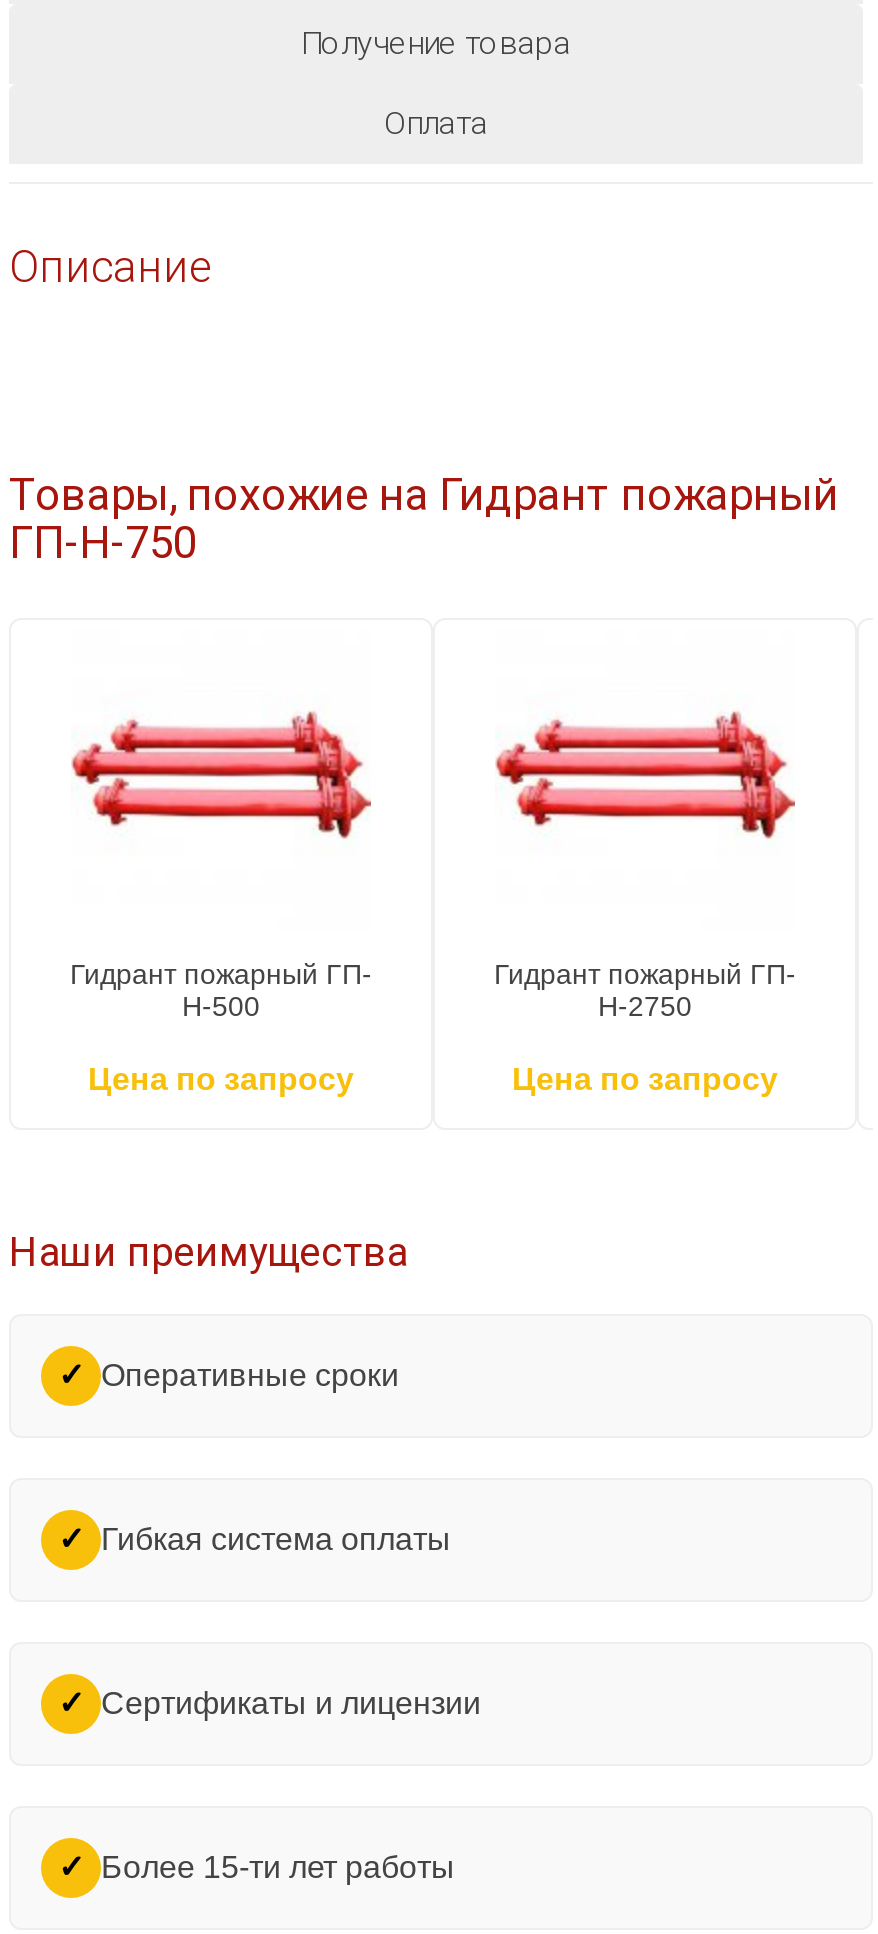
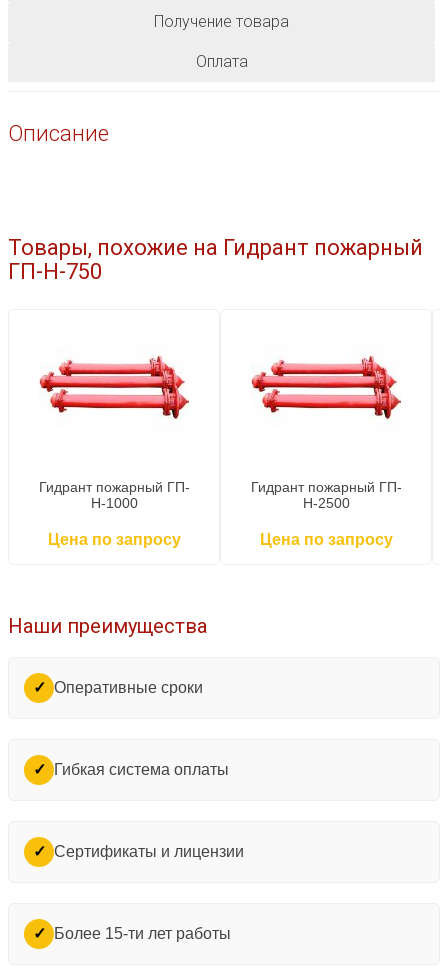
- Н-500
+ Н-1000

- Н-2750
+ Н-2500
